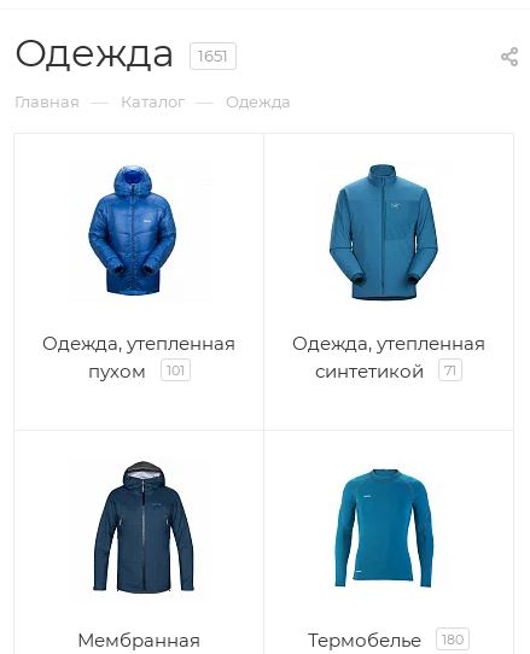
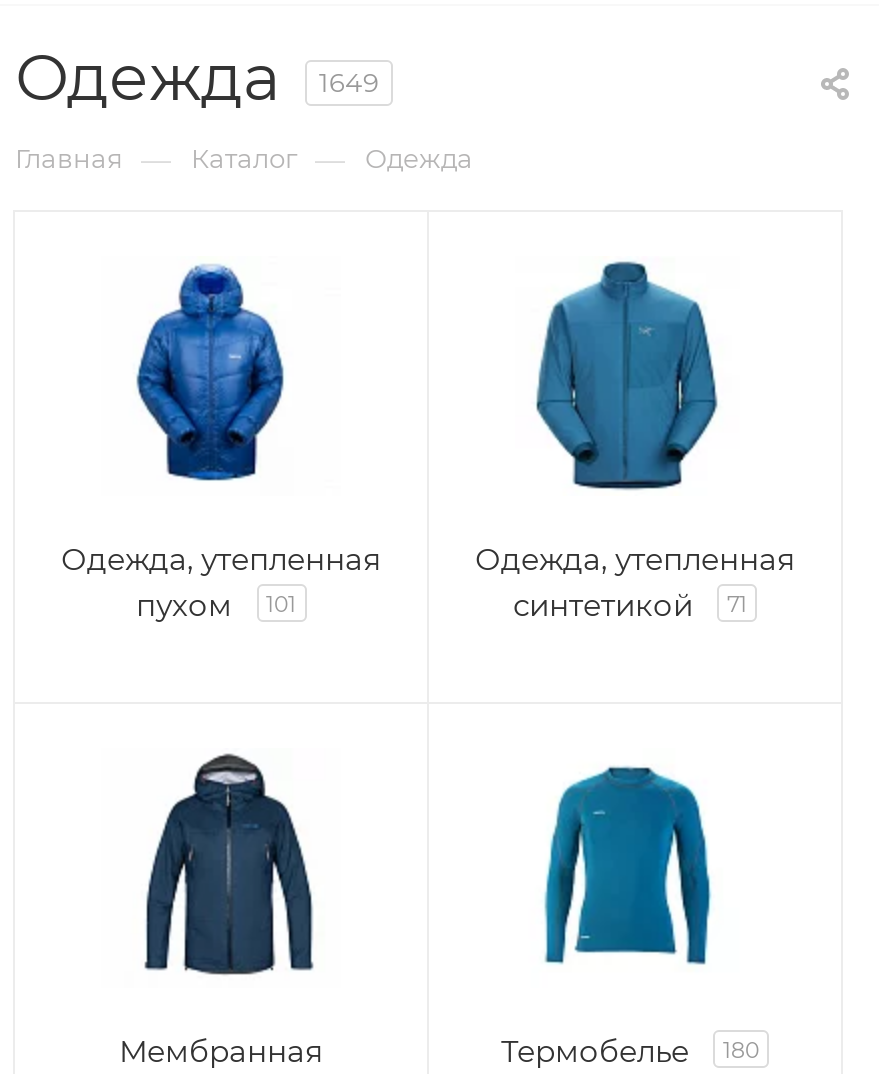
- Одежда 1651
+ Одежда 1649
